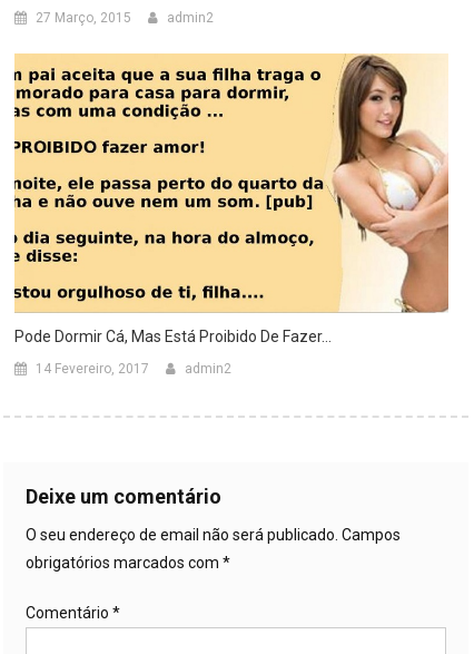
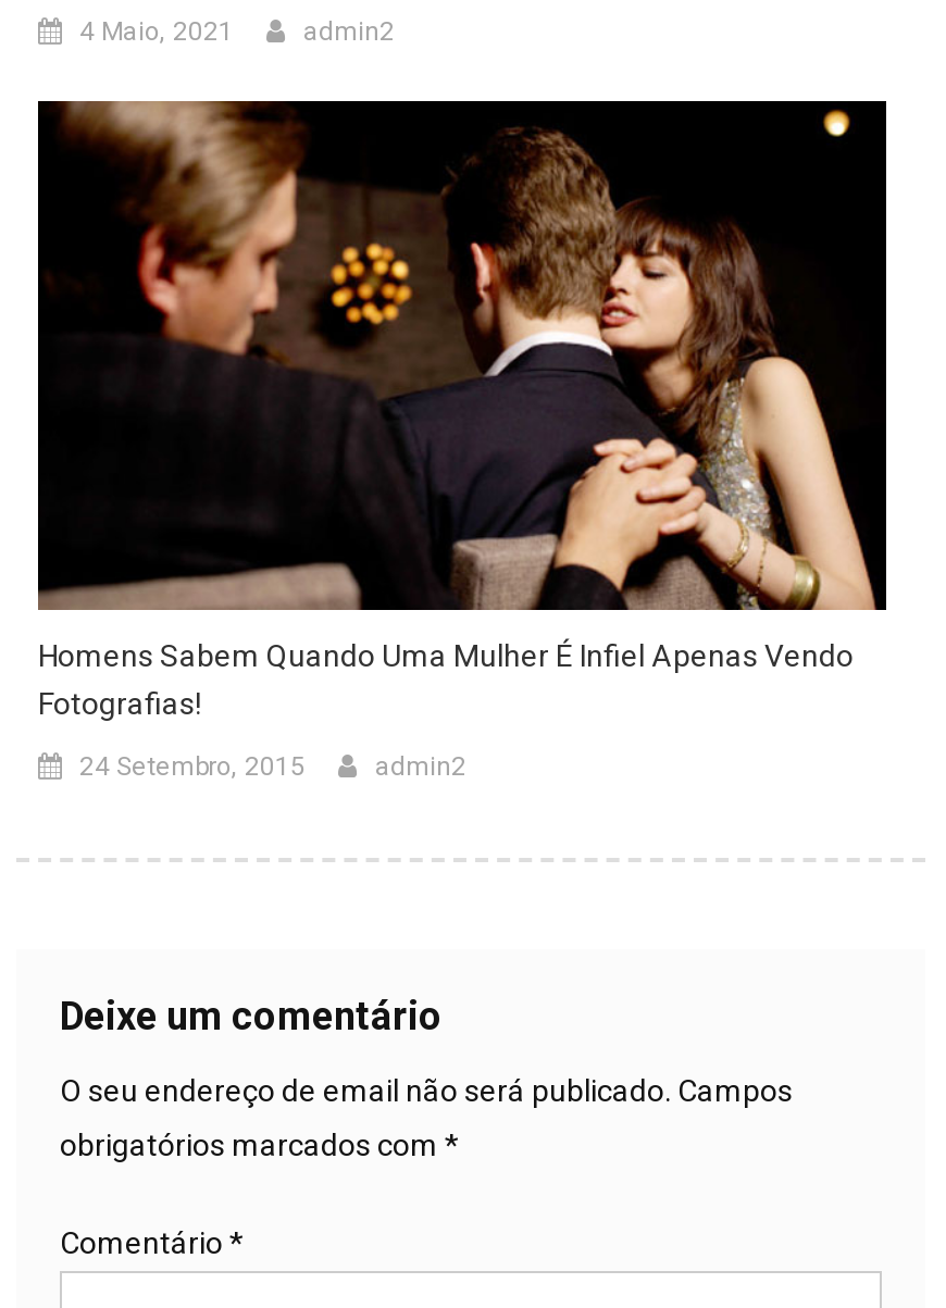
- 27 Março, 2015
+ 4 Maio, 2021

- [image]
- Pode Dormir Cá, Mas Está Proibido De Fazer…
+ [image]
+ Homens Sabem Quando Uma Mulher É Infiel Apenas Vendo
+ Fotografias!

- 14 Fevereiro, 2017
+ 24 Setembro, 2015
